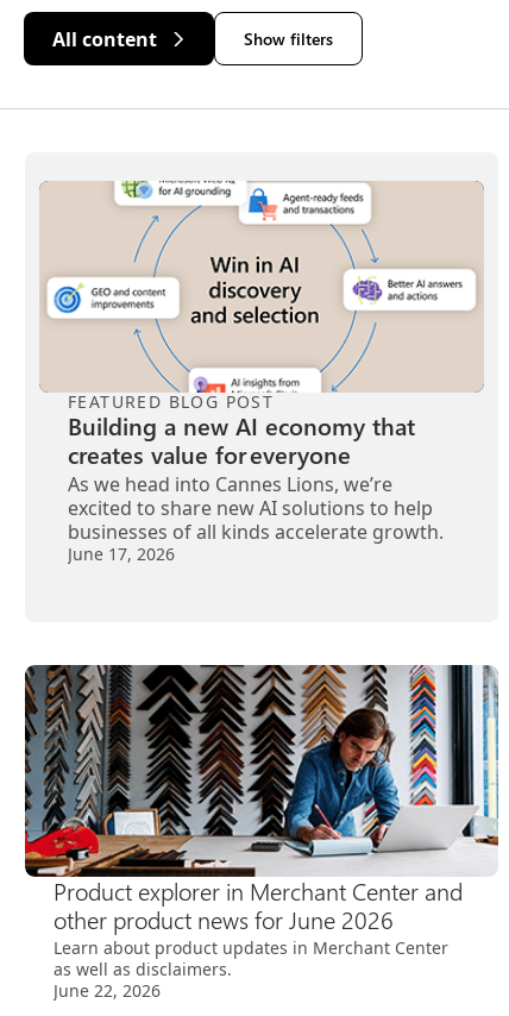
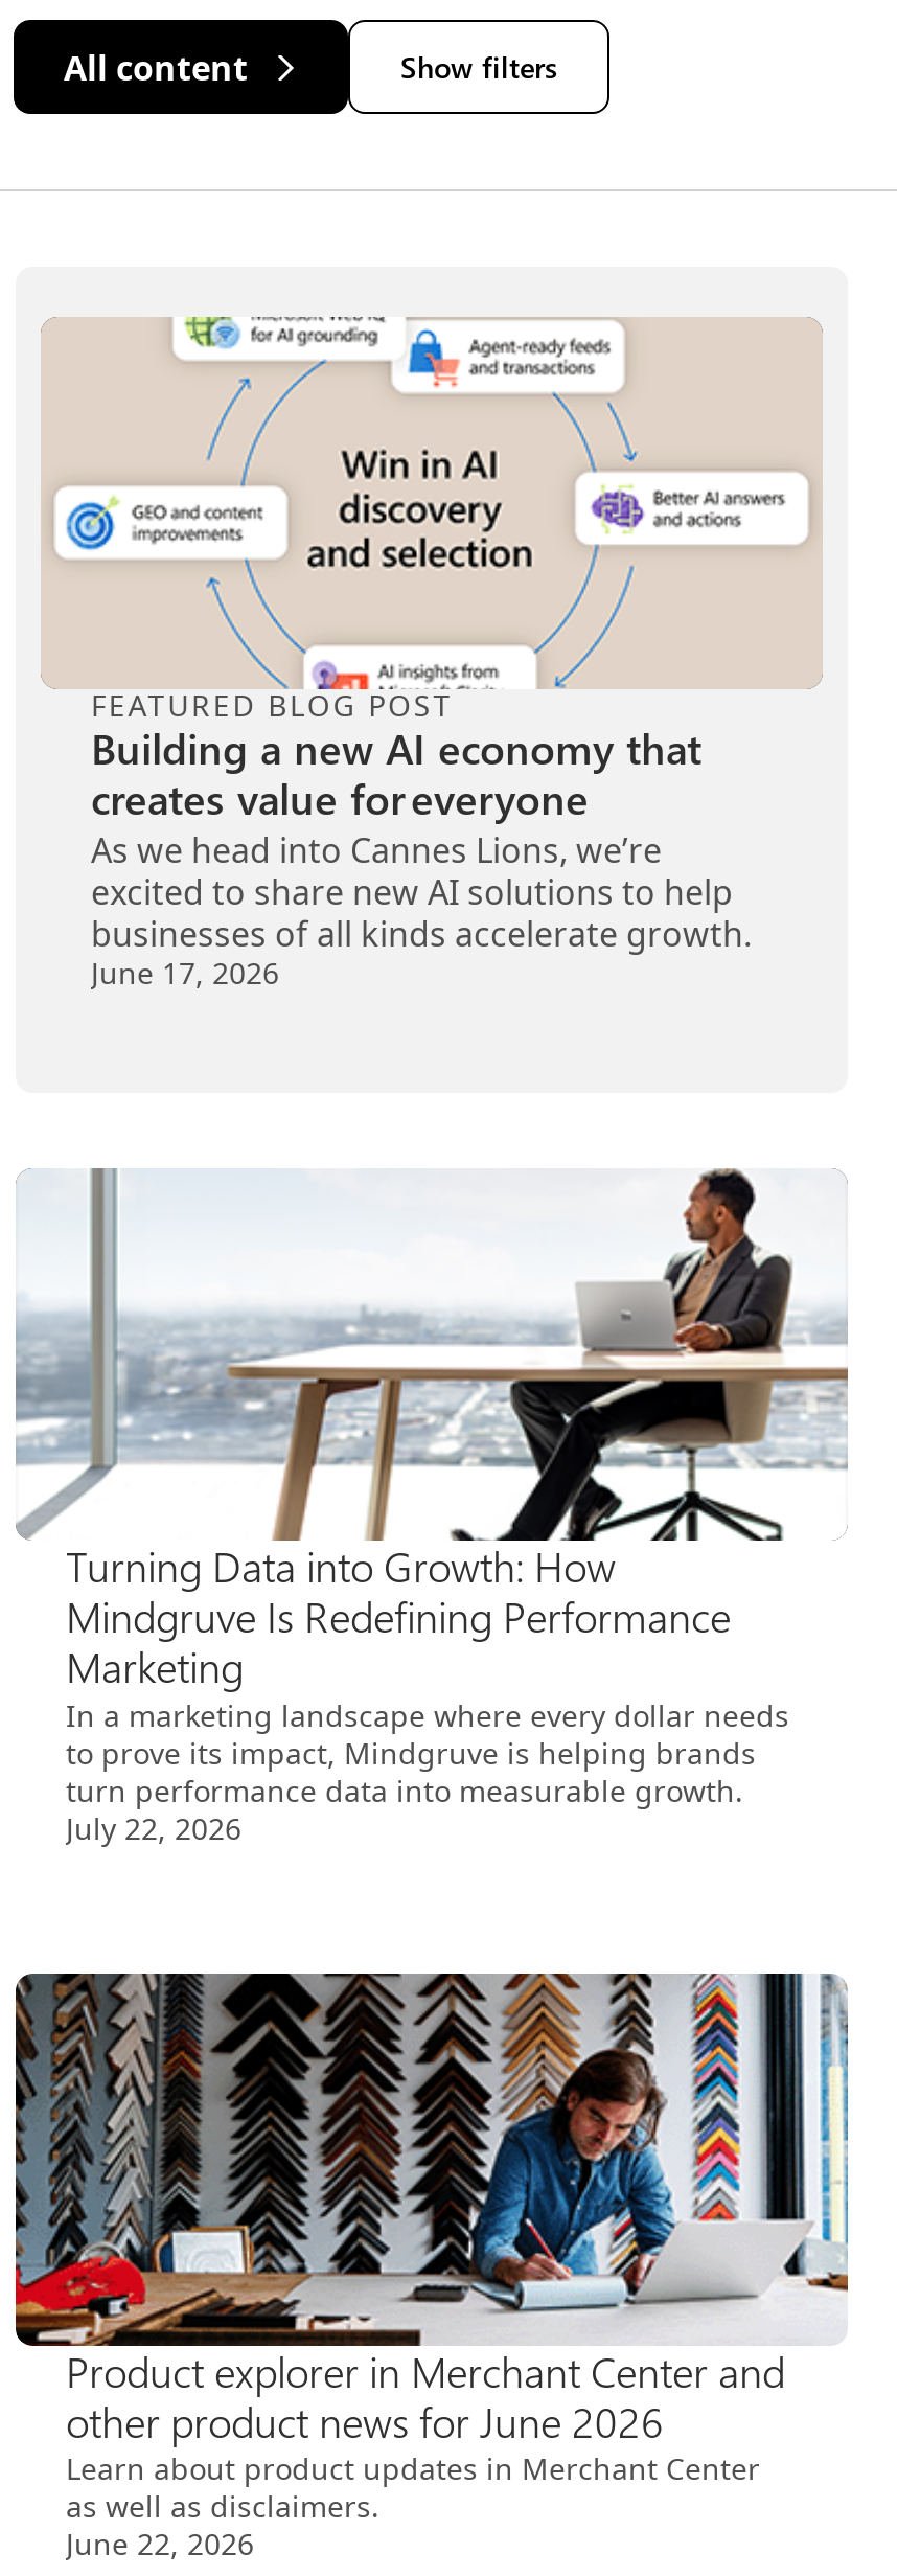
+ [image]
+ Turning Data into Growth: How
+ Mindgruve Is Redefining Performance
+ Marketing
+ In a marketing landscape where every dollar needs
+ to prove its impact, Mindgruve is helping brands
+ turn performance data into measurable growth.
+ July 22, 2026
